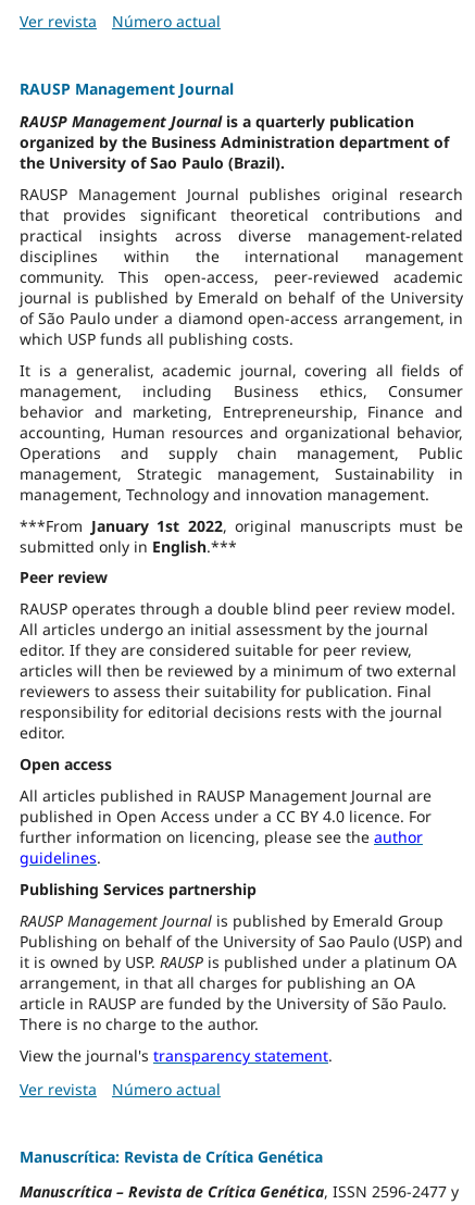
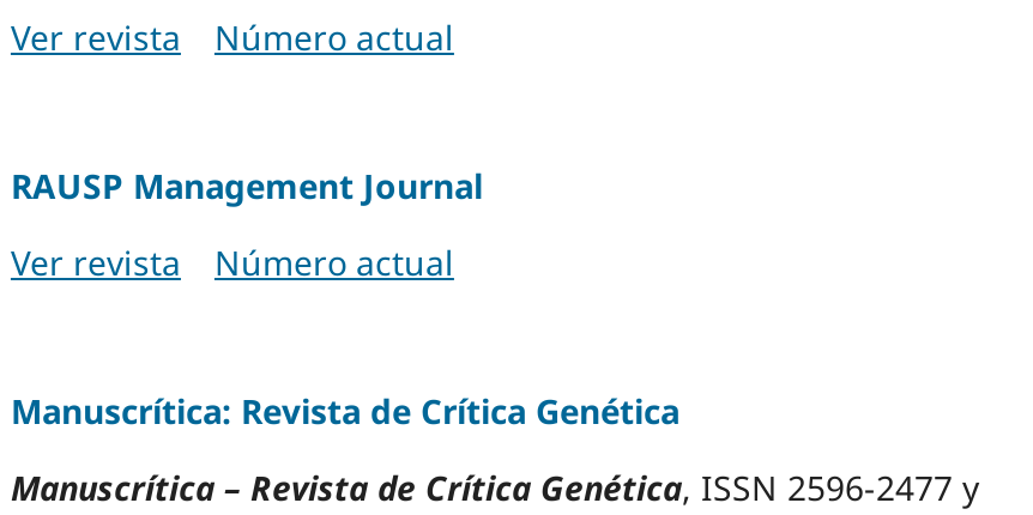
- RAUSP Management Journal is a quarterly publication
- organized by the Business Administration department of
- the University of Sao Paulo (Brazil).
- RAUSP Management Journal publishes original research
- that provides significant theoretical contributions and
- practical insights across diverse management-related
- disciplines within the international management
- community. This open-access, peer-reviewed academic
- journal is published by Emerald on behalf of the University
- of São Paulo under a diamond open-access arrangement, in
- which USP funds all publishing costs.
- It is a generalist, academic journal, covering all fields of
- management, including Business ethics, Consumer
- behavior and marketing, Entrepreneurship, Finance and
- accounting, Human resources and organizational behavior,
- Operations and supply chain management, Public
- management, Strategic management, Sustainability in
- management, Technology and innovation management.
- ***From January 1st 2022, original manuscripts must be
- submitted only in English.***
- Peer review
- RAUSP operates through a double blind peer review model.
- All articles undergo an initial assessment by the journal
- editor. If they are considered suitable for peer review,
- articles will then be reviewed by a minimum of two external
- reviewers to assess their suitability for publication. Final
- responsibility for editorial decisions rests with the journal
- editor.
- Open access
- All articles published in RAUSP Management Journal are
- published in Open Access under a CC BY 4.0 licence. For
- further information on licencing, please see the author
- guidelines.
- Publishing Services partnership
- RAUSP Management Journal is published by Emerald Group
- Publishing on behalf of the University of Sao Paulo (USP) and
- it is owned by USP. RAUSP is published under a platinum OA
- arrangement, in that all charges for publishing an OA
- article in RAUSP are funded by the University of São Paulo.
- There is no charge to the author.
- View the journal's transparency statement.
